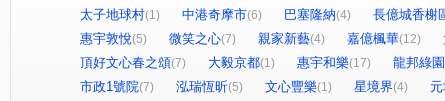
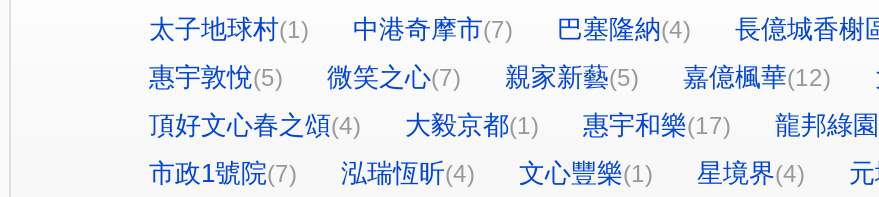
- 中港奇摩市(6)
+ 中港奇摩市(7)

- 親家新藝(4)
+ 親家新藝(5)

- 頂好文心春之頌(7)
+ 頂好文心春之頌(4)

- 泓瑞恆昕(5)
+ 泓瑞恆昕(4)
